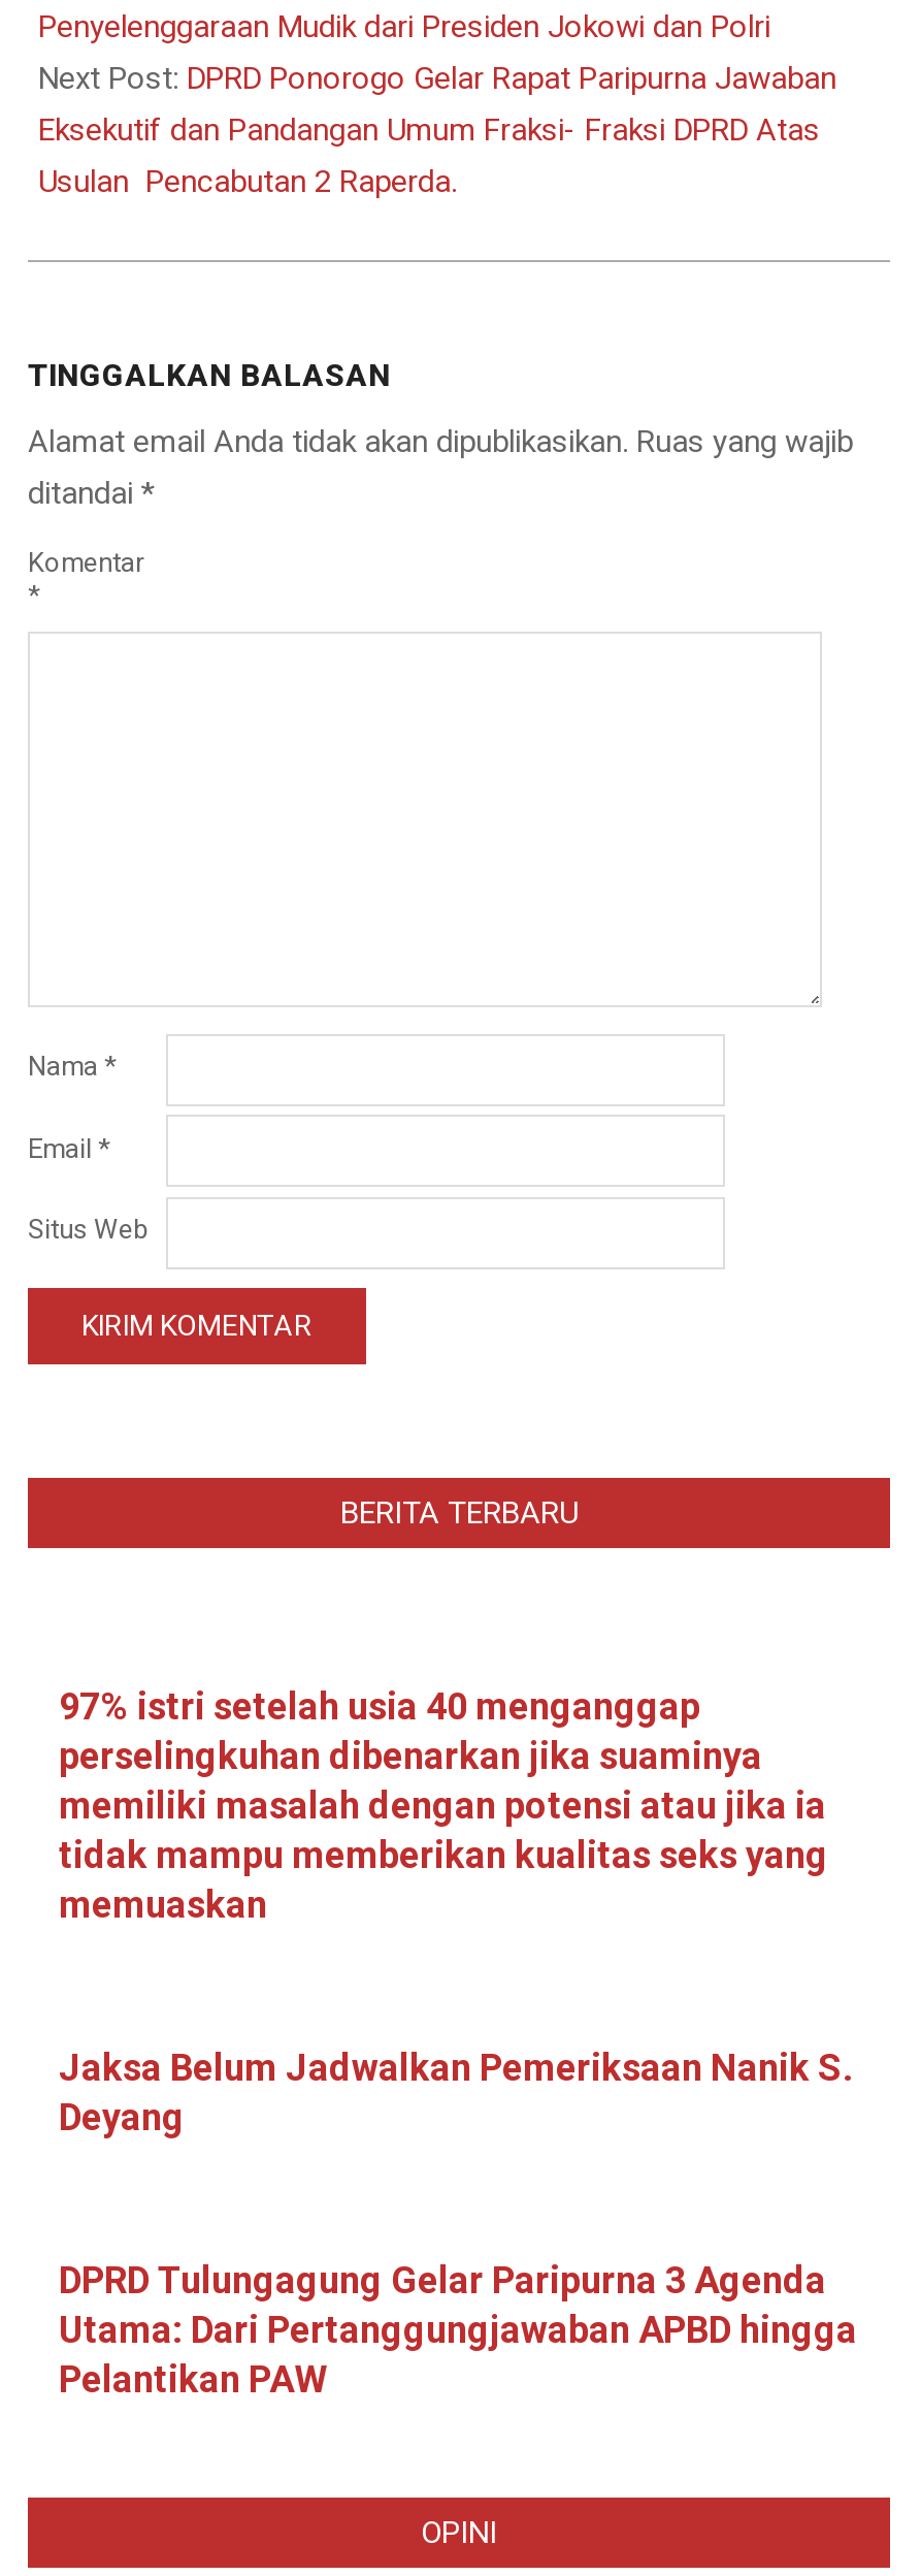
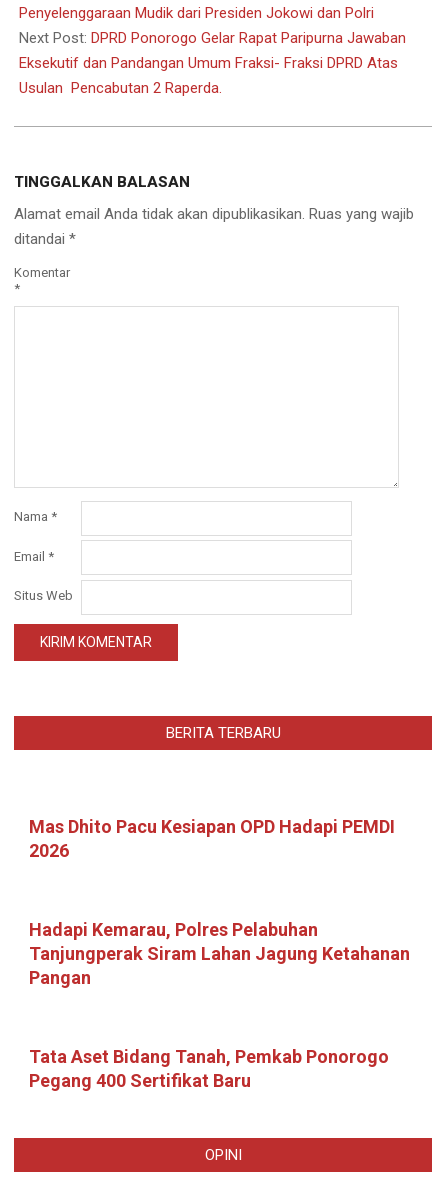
- 97% istri setelah usia 40 menganggap
- perselingkuhan dibenarkan jika suaminya
- memiliki masalah dengan potensi atau jika ia
- tidak mampu memberikan kualitas seks yang
- memuaskan
+ Mas Dhito Pacu Kesiapan OPD Hadapi PEMDI
+ 2026

- Jaksa Belum Jadwalkan Pemeriksaan Nanik S.
- Deyang
+ Hadapi Kemarau, Polres Pelabuhan
+ Tanjungperak Siram Lahan Jagung Ketahanan
+ Pangan

- DPRD Tulungagung Gelar Paripurna 3 Agenda
- Utama: Dari Pertanggungjawaban APBD hingga
- Pelantikan PAW
+ Tata Aset Bidang Tanah, Pemkab Ponorogo
+ Pegang 400 Sertifikat Baru
